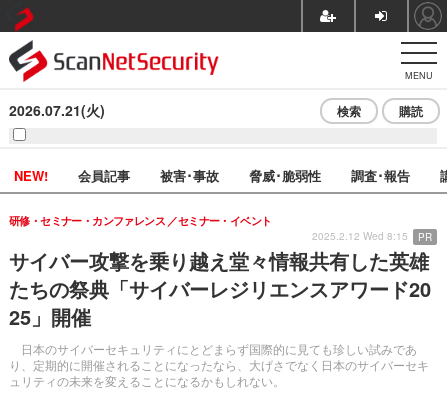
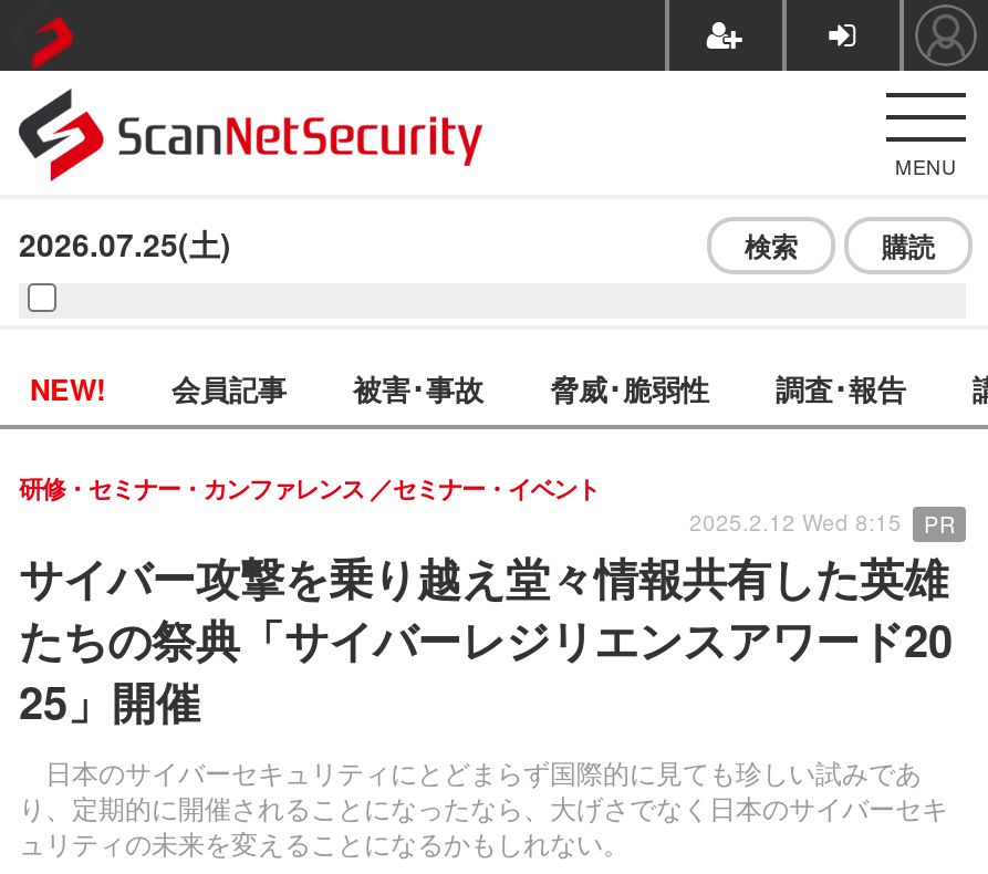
- 2026.07.21(火)
+ 2026.07.25(土)
